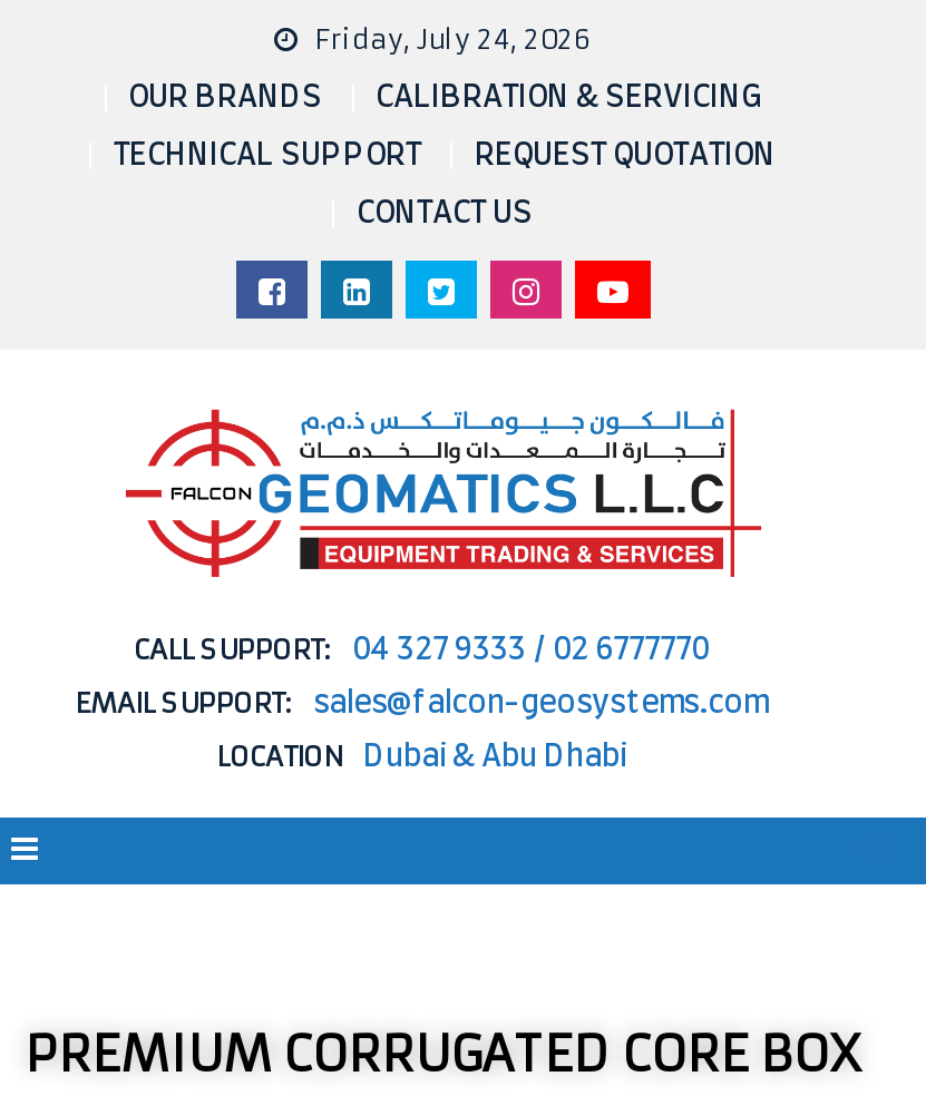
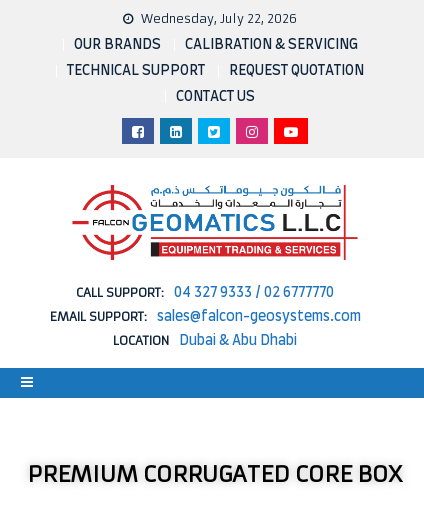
- Friday, July 24, 2026
+ Wednesday, July 22, 2026
